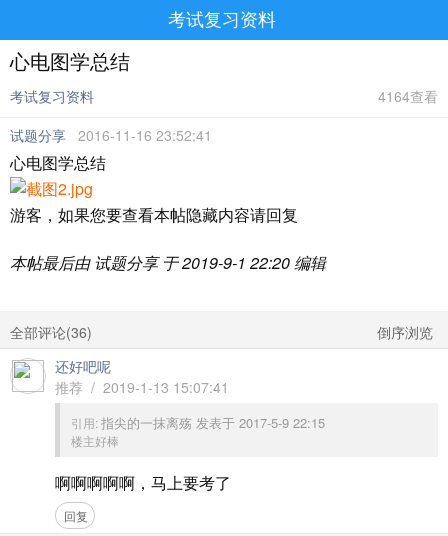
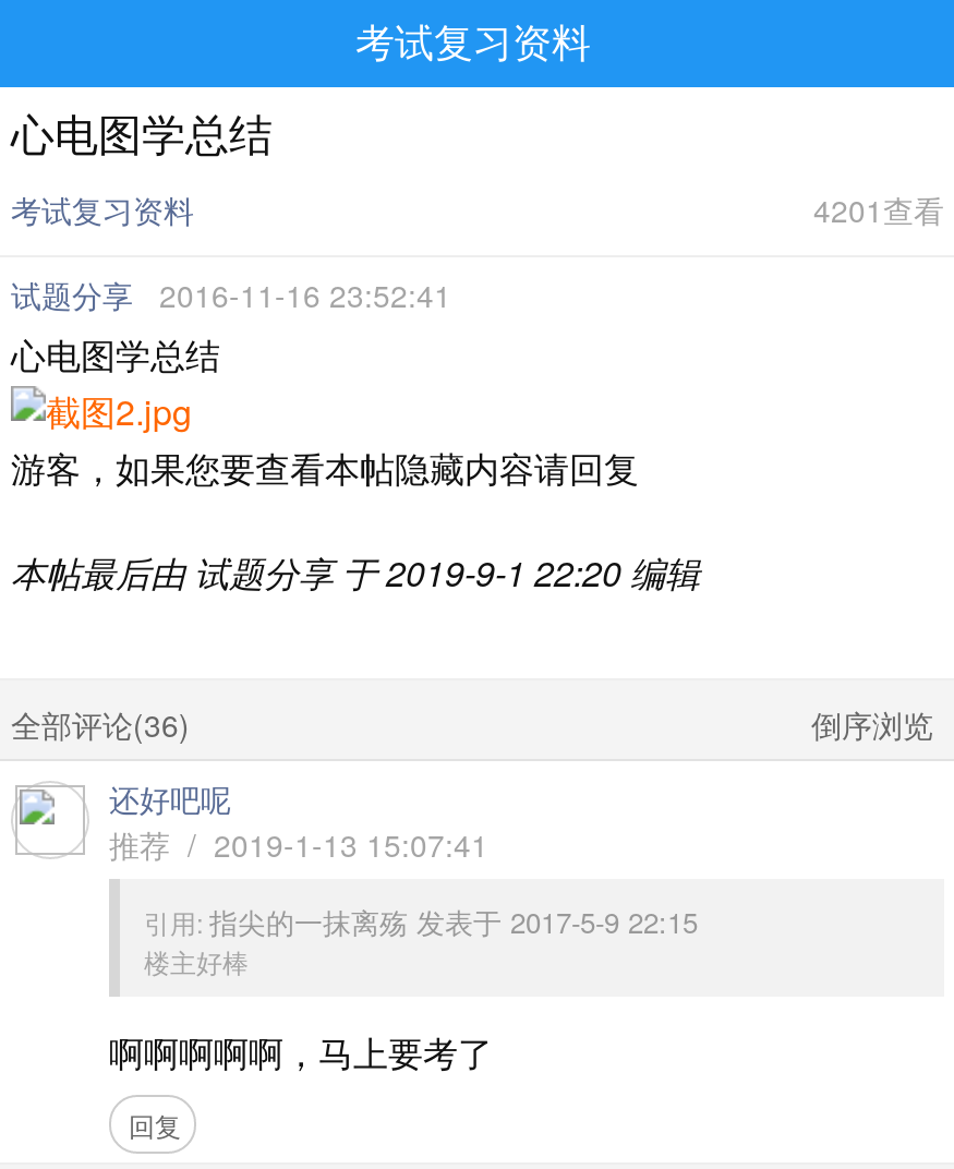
- 4164查看
+ 4201查看
